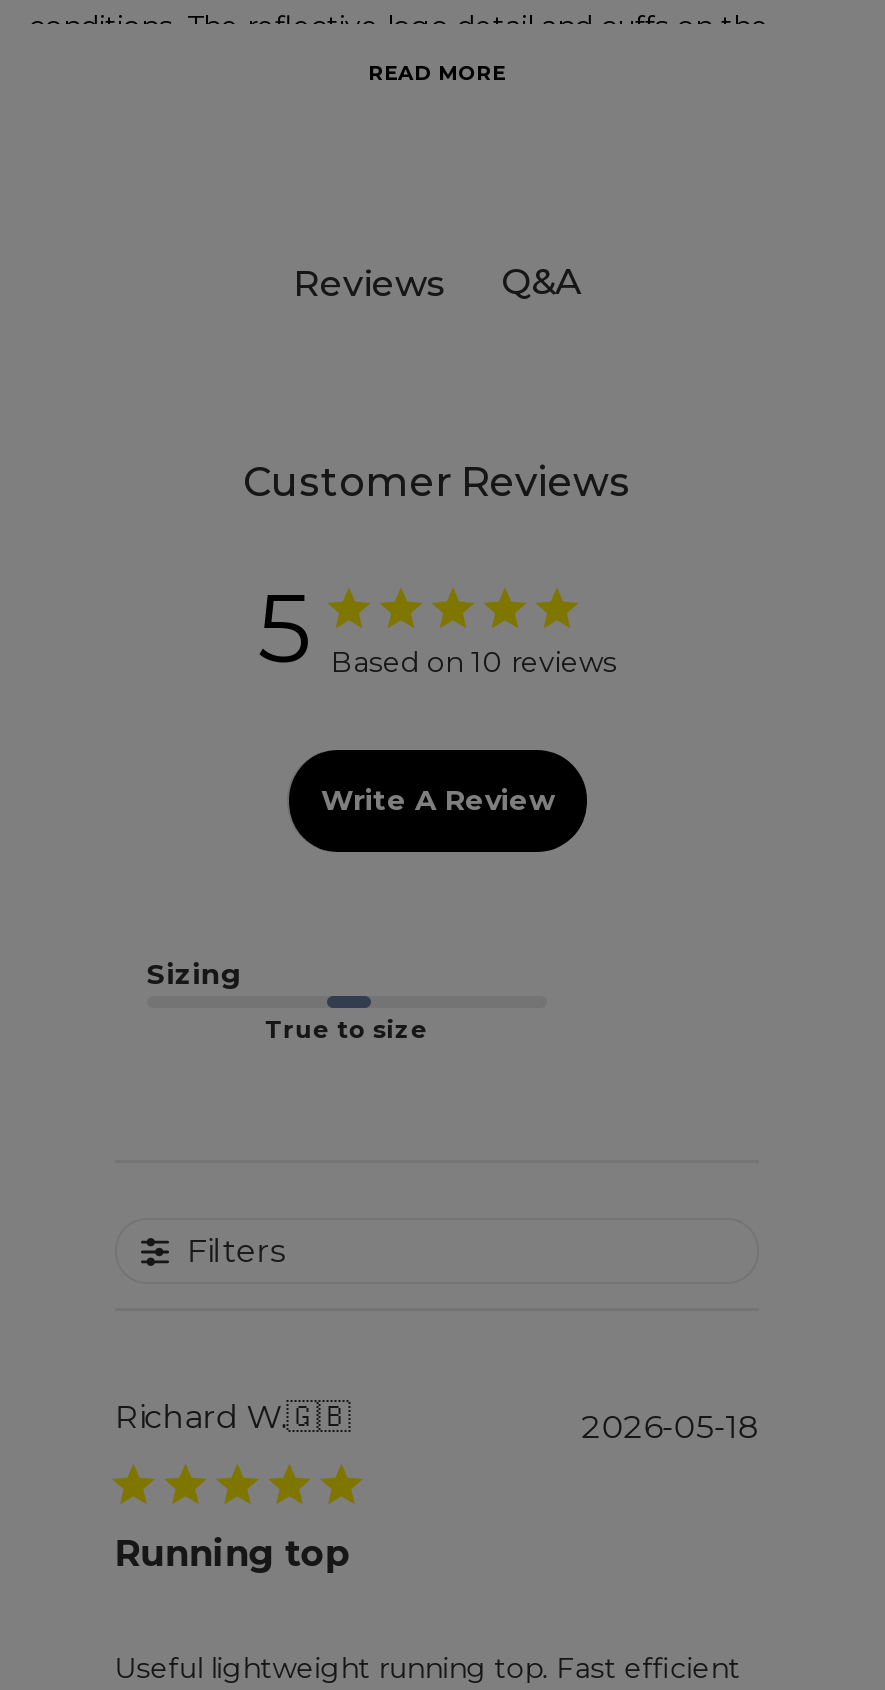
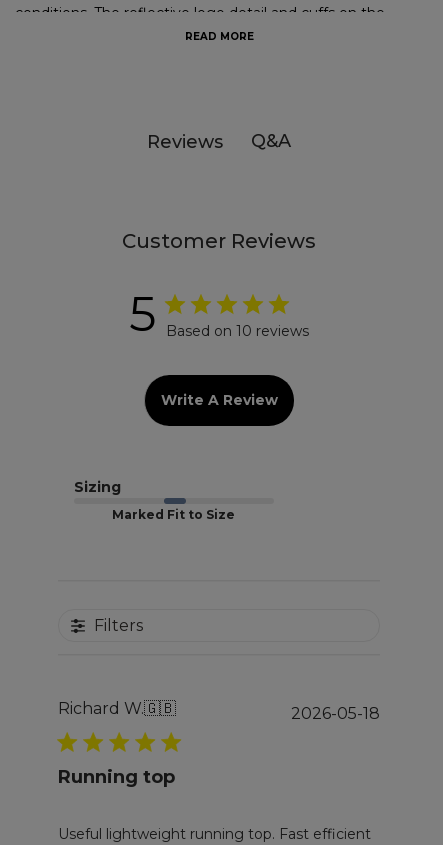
- True to size
+ Marked Fit to Size
